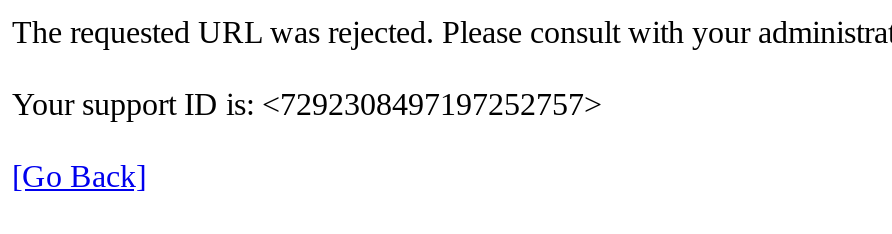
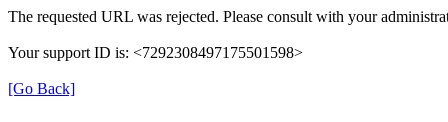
- Your support ID is: <7292308497197252757>
+ Your support ID is: <7292308497175501598>
